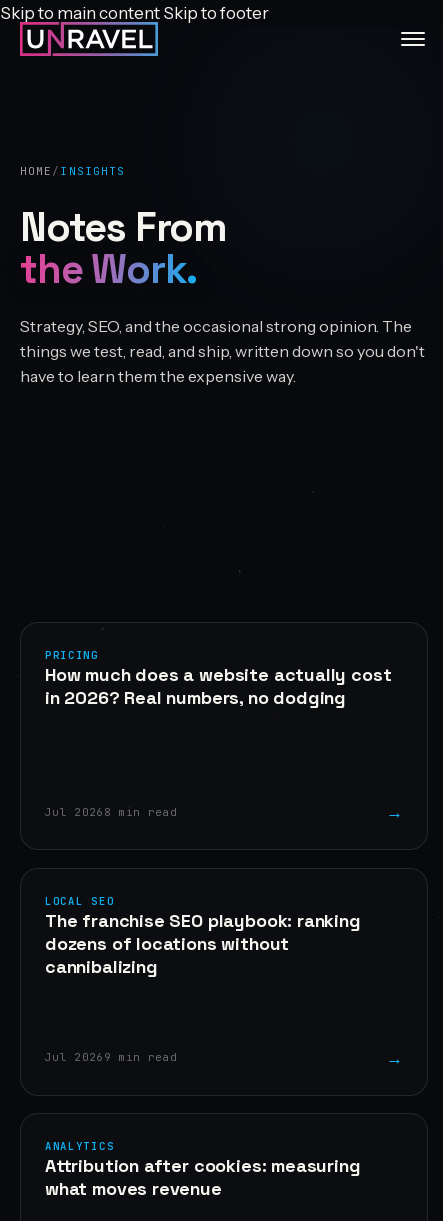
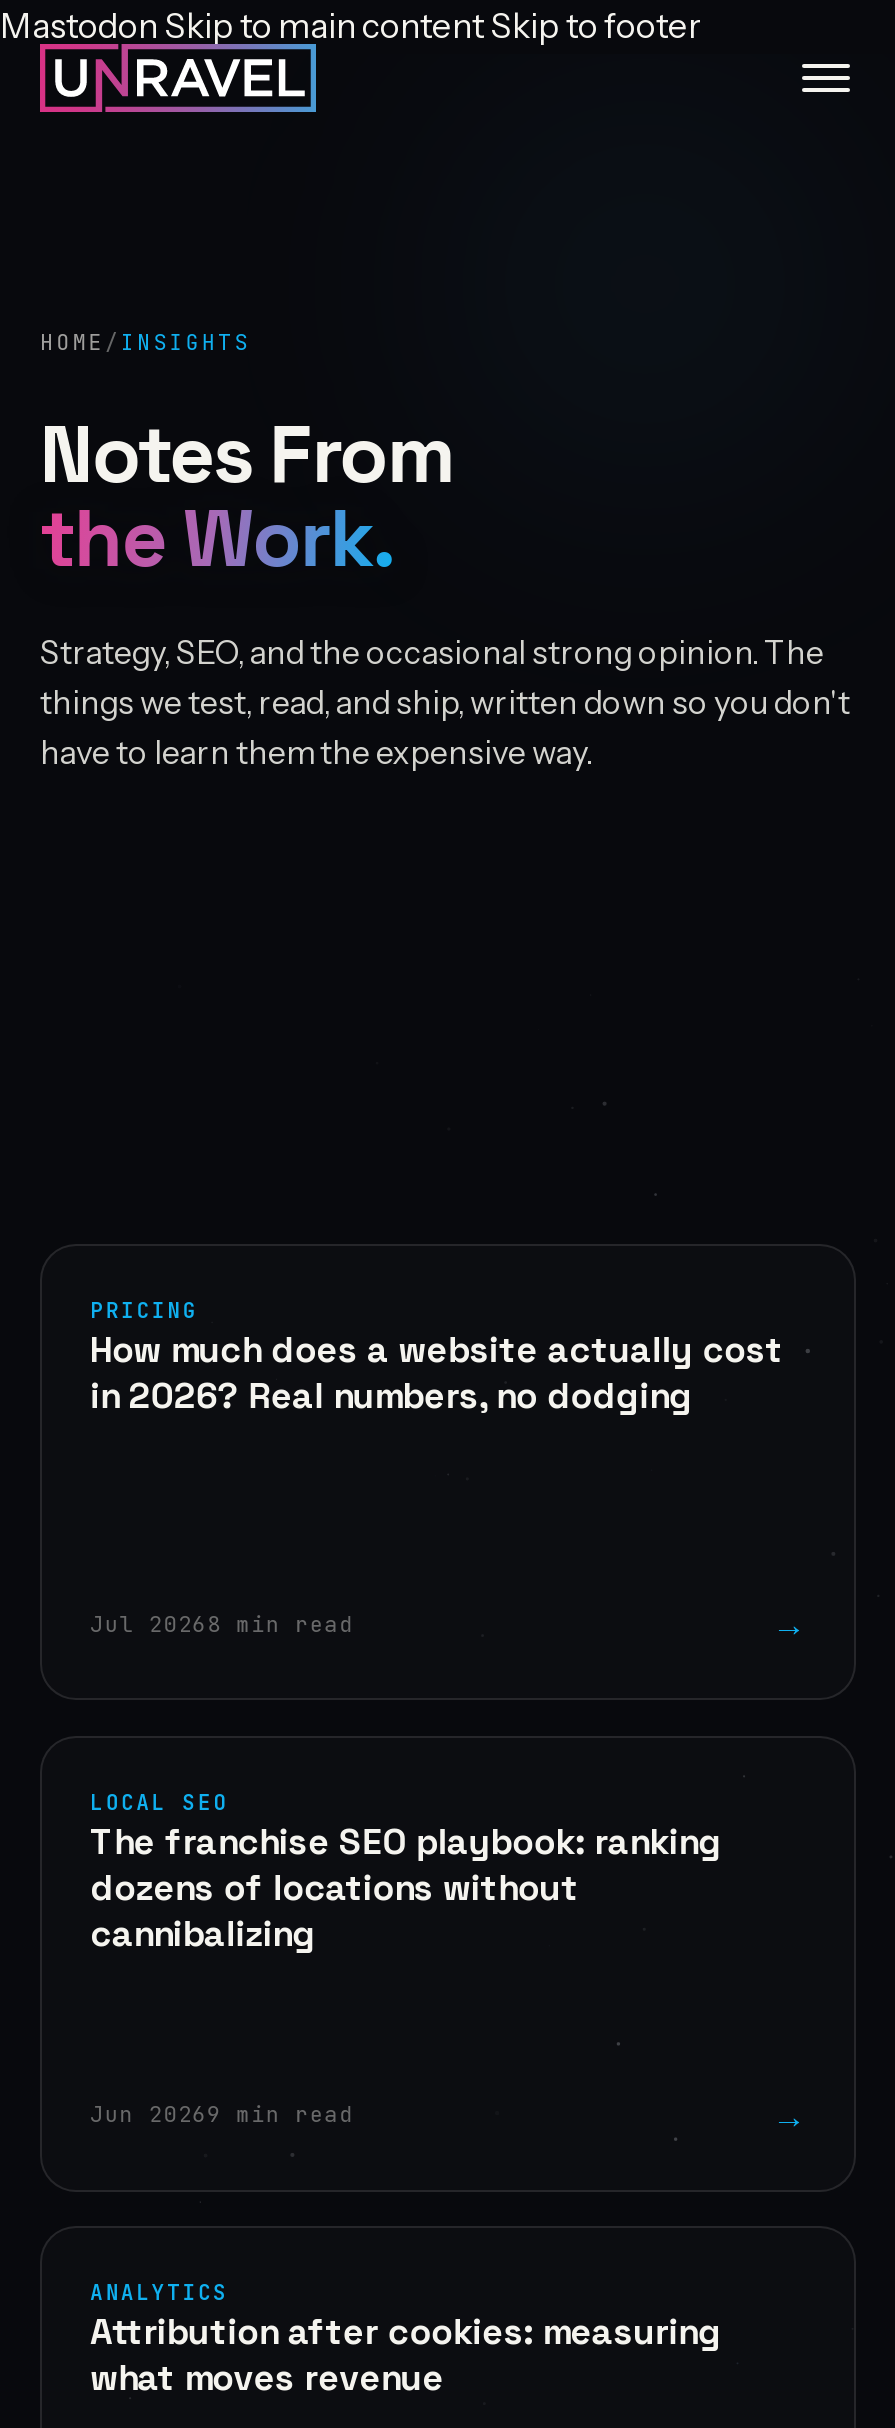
- Skip to main content Skip to footer
+ Mastodon Skip to main content Skip to footer

- Jul 20269 min read
+ Jun 20269 min read
